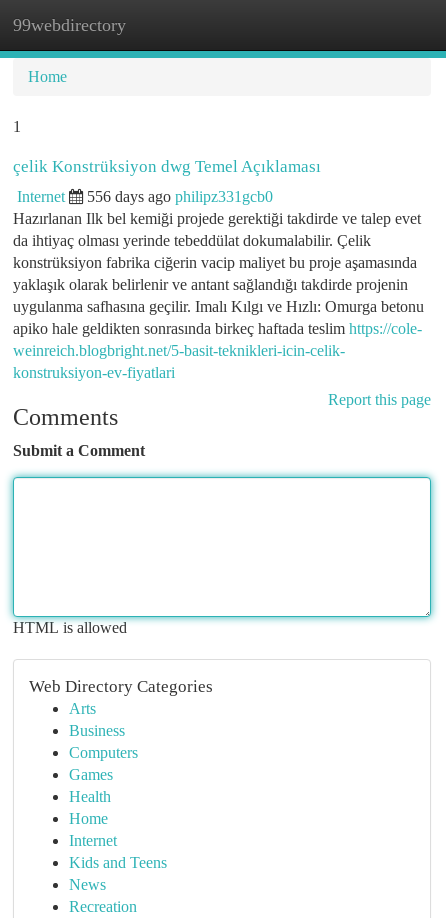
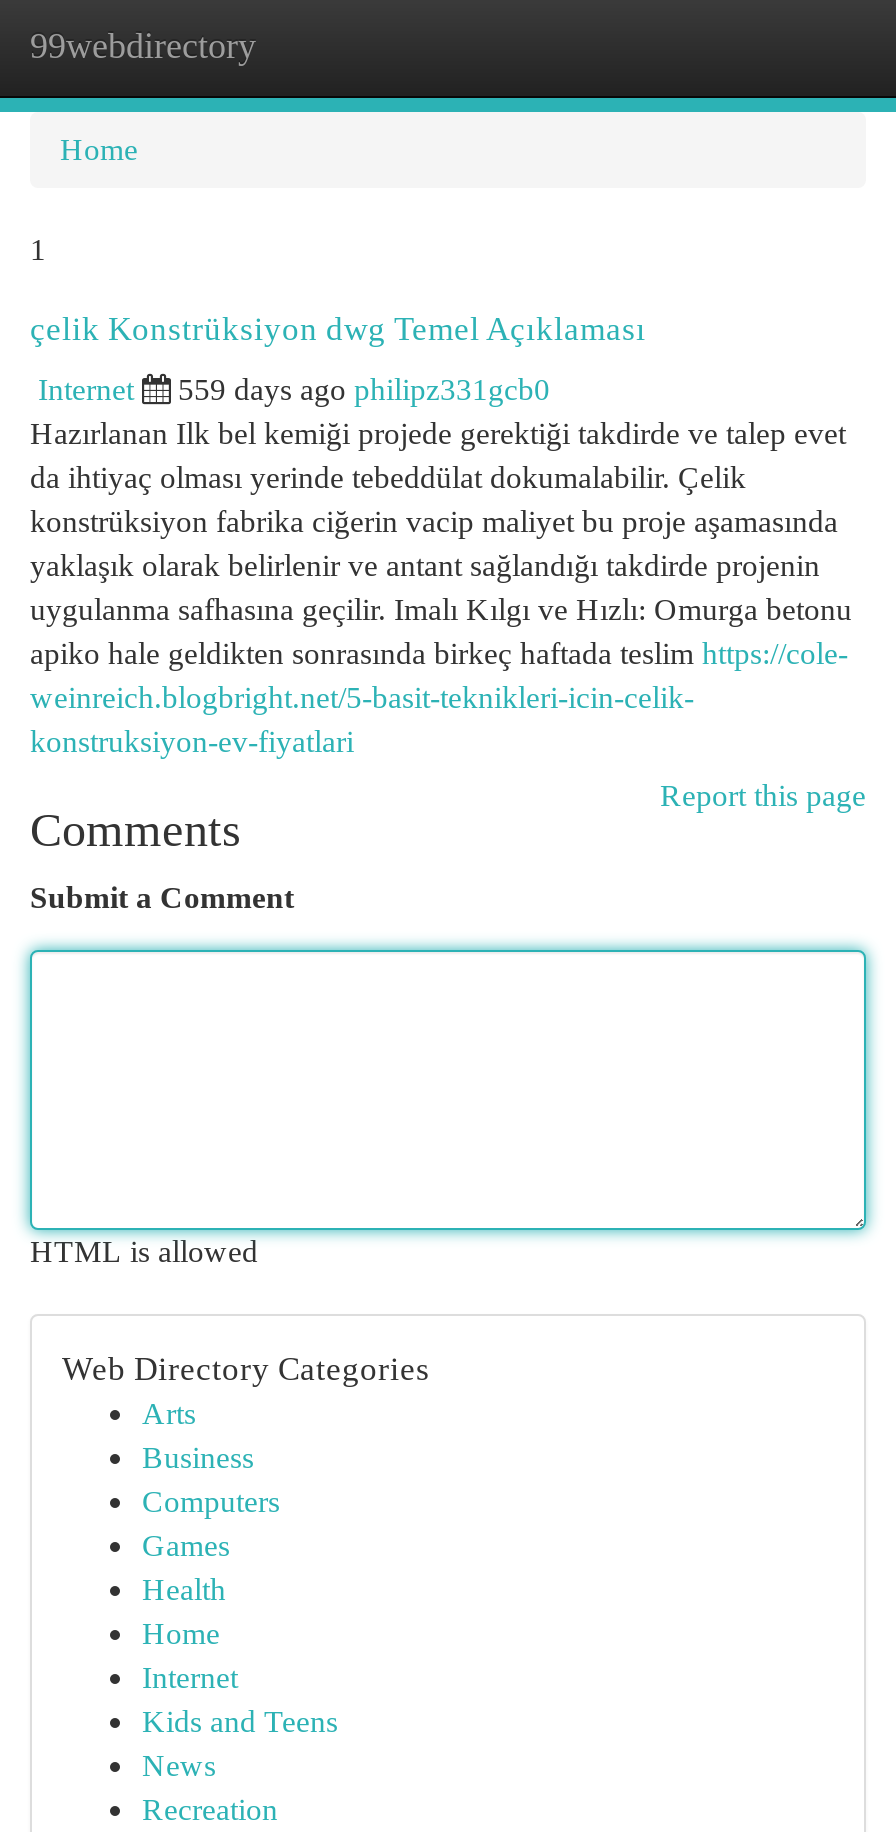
- 556 days ago philipz331gcb0
+ 559 days ago philipz331gcb0
